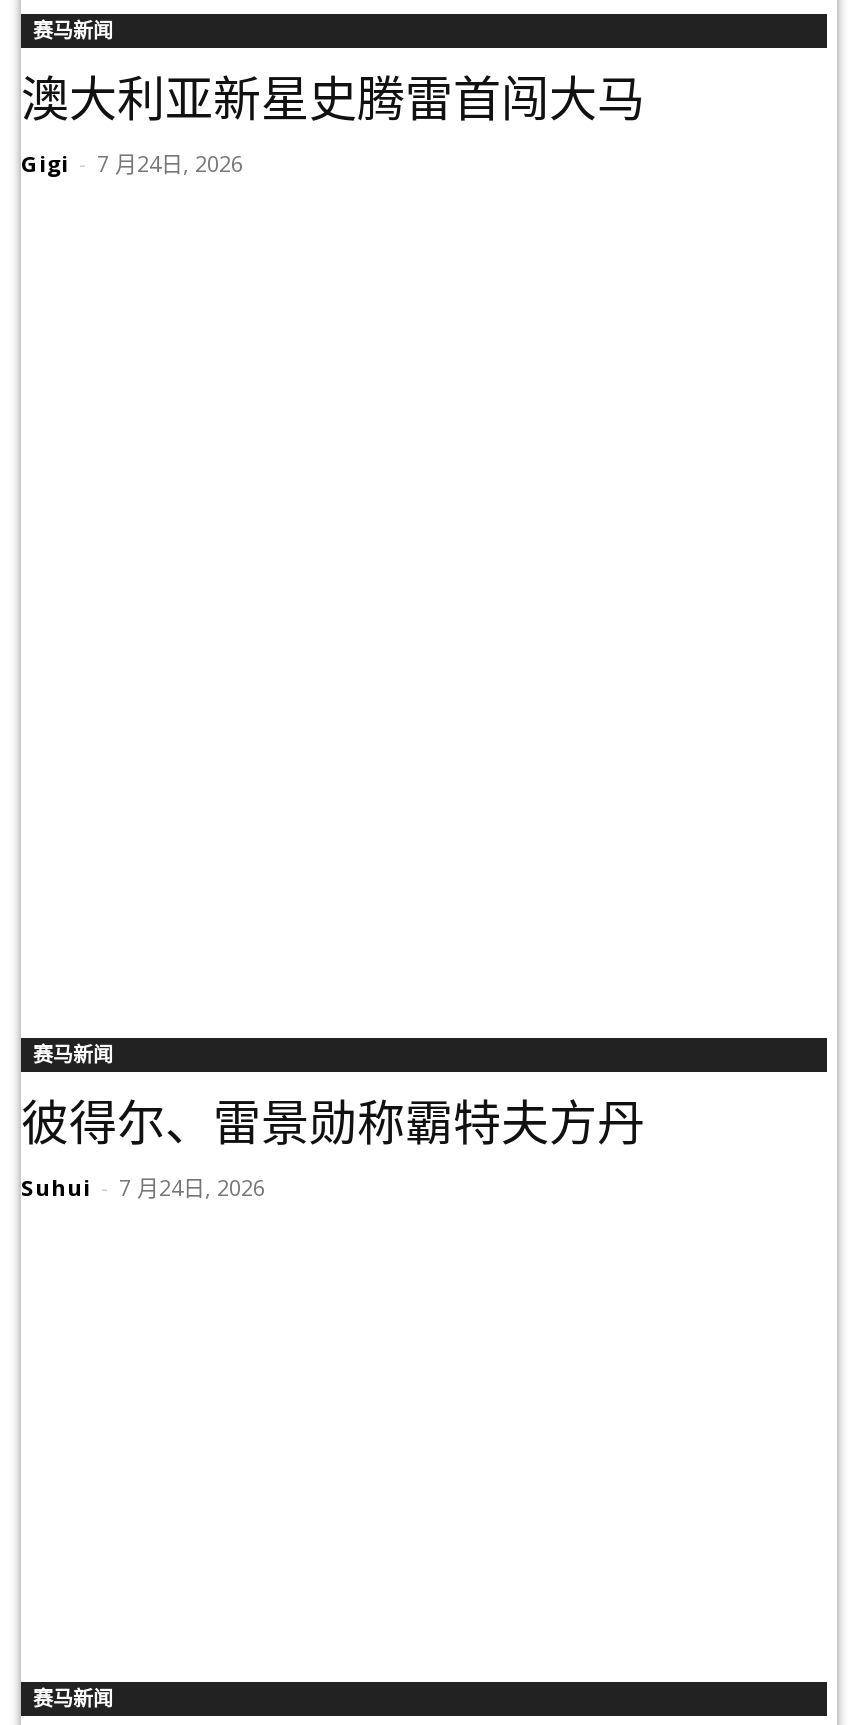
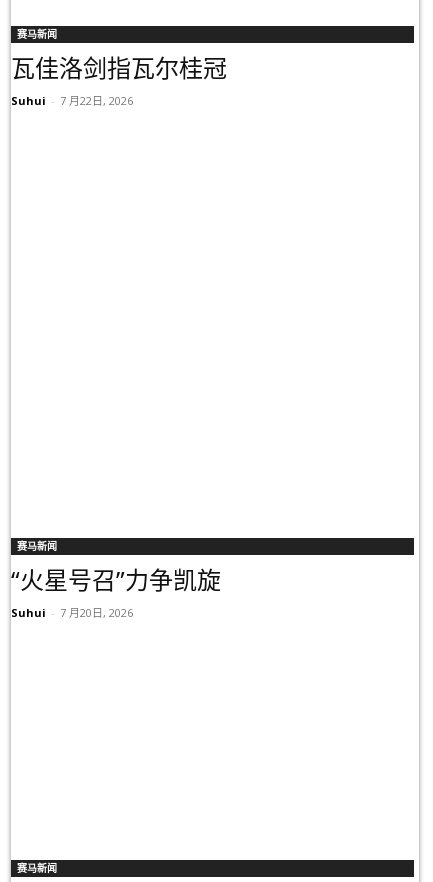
- 澳大利亚新星史腾雷首闯大马
- Gigi - 7 月24日, 2026
+ 瓦佳洛剑指瓦尔桂冠
+ Suhui - 7 月22日, 2026

- 彼得尔、雷景勋称霸特夫方丹
- Suhui - 7 月24日, 2026
+ “火星号召”力争凯旋
+ Suhui - 7 月20日, 2026
